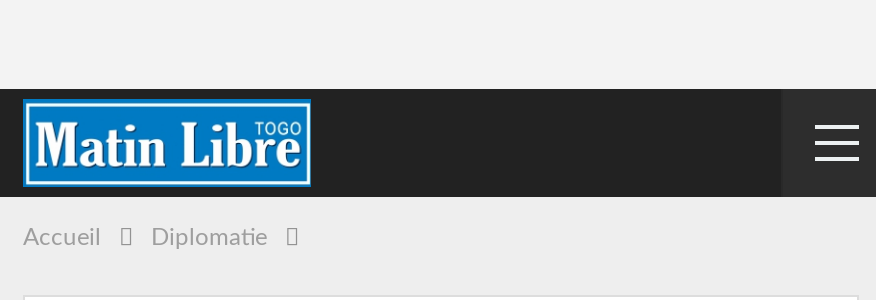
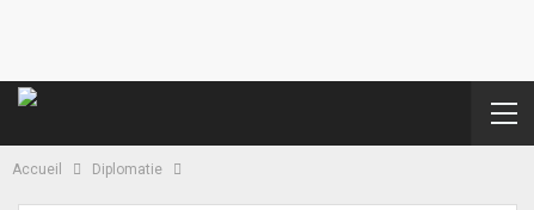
- [image]
